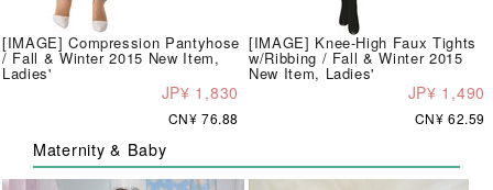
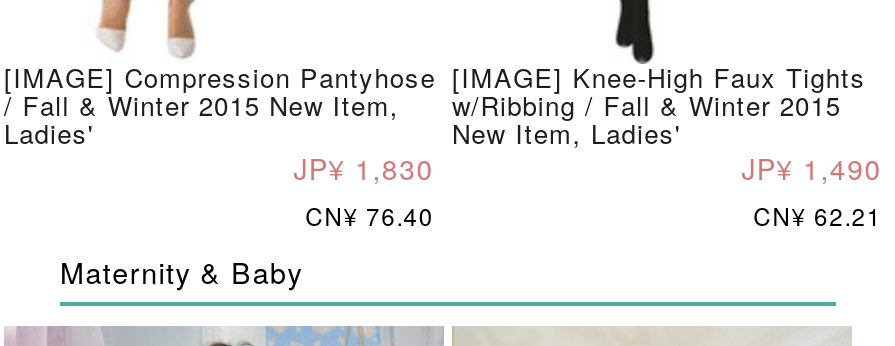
- CN¥ 76.88
+ CN¥ 76.40

- CN¥ 62.59
+ CN¥ 62.21
